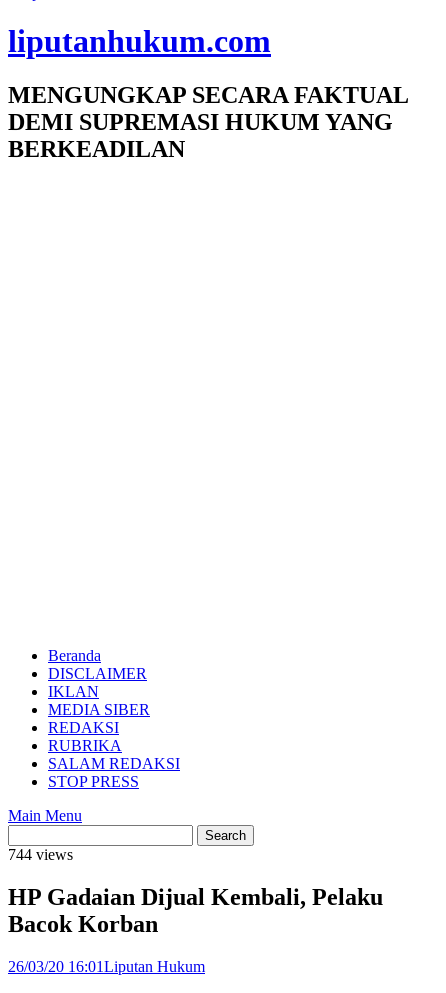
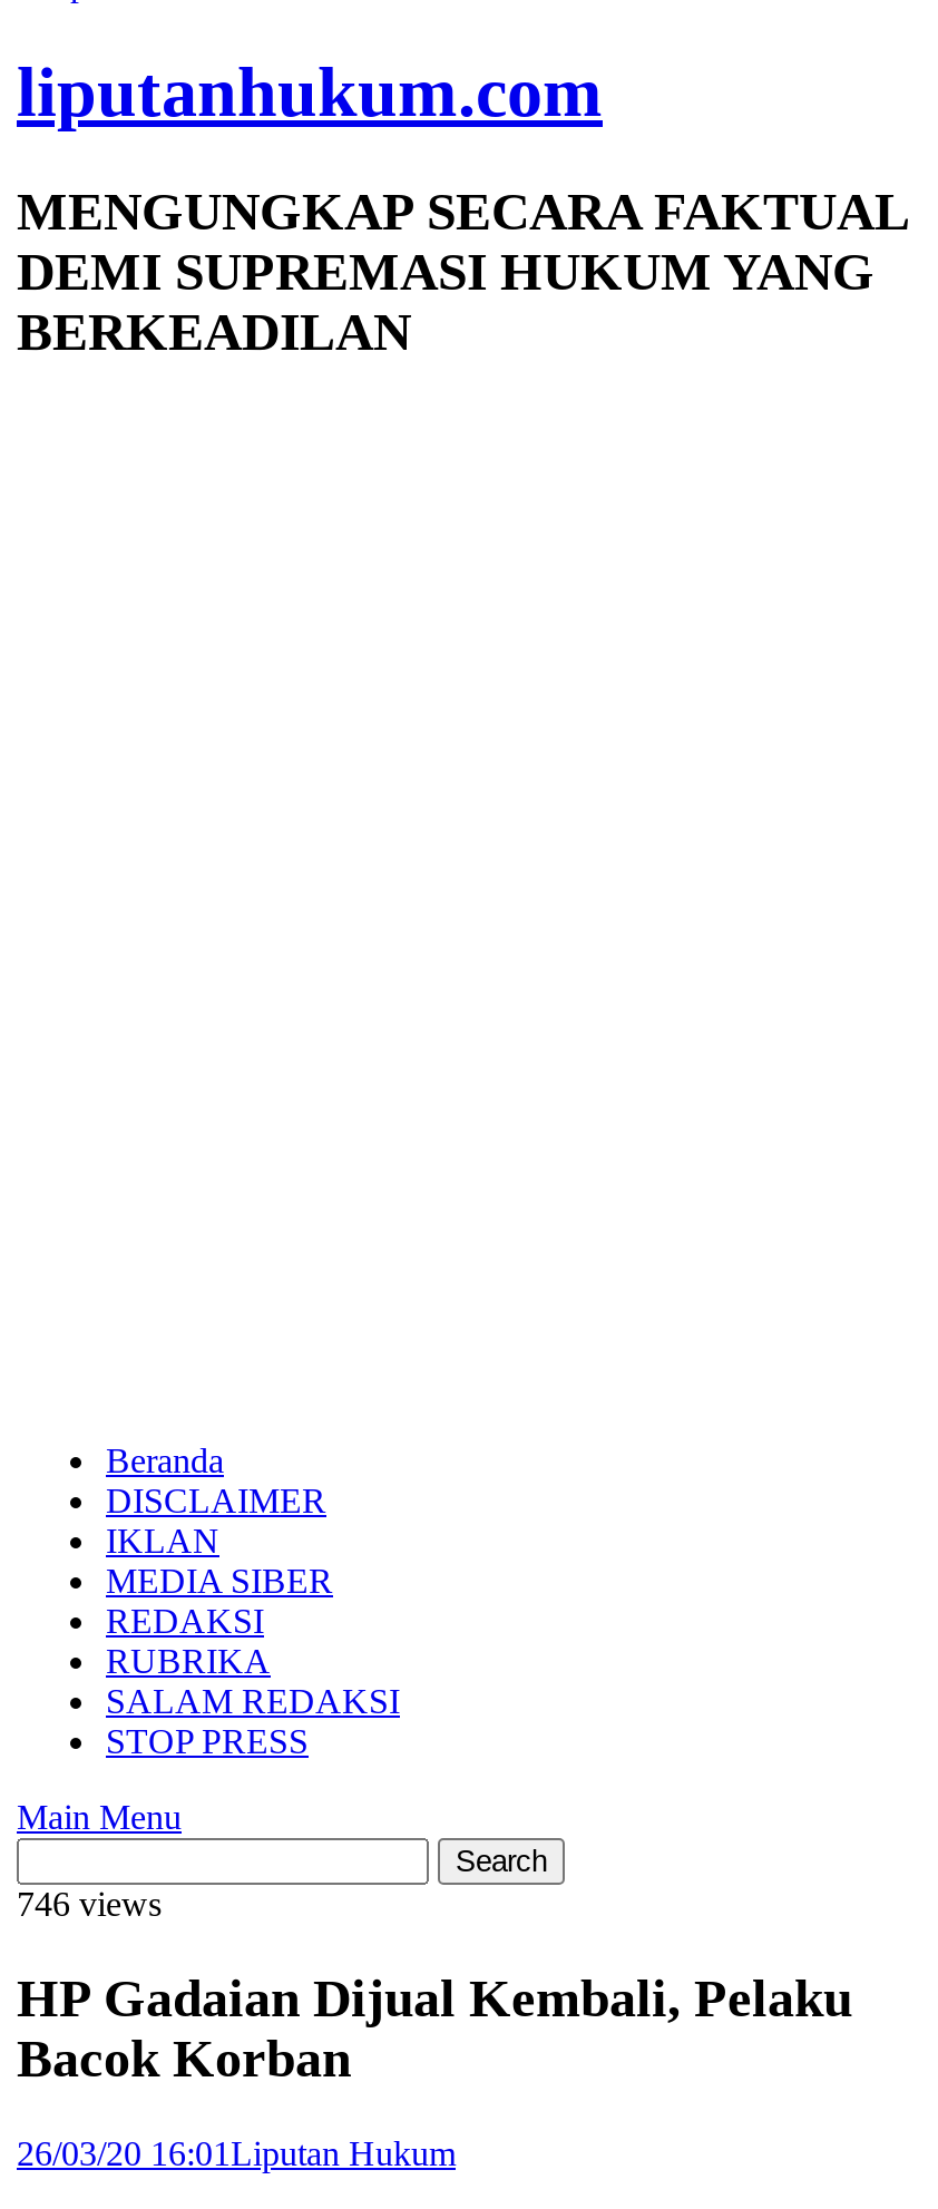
- 744 views
+ 746 views
